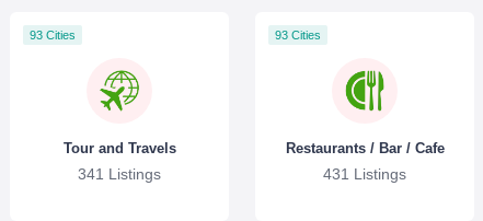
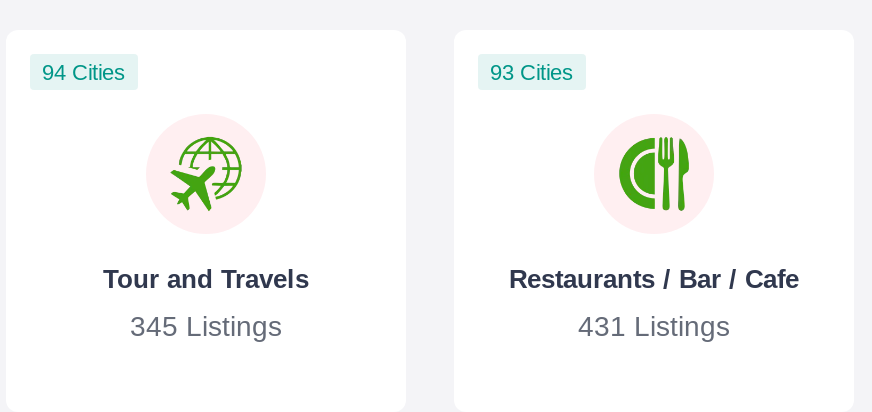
- 93 Cities
+ 94 Cities

- 341 Listings
+ 345 Listings
